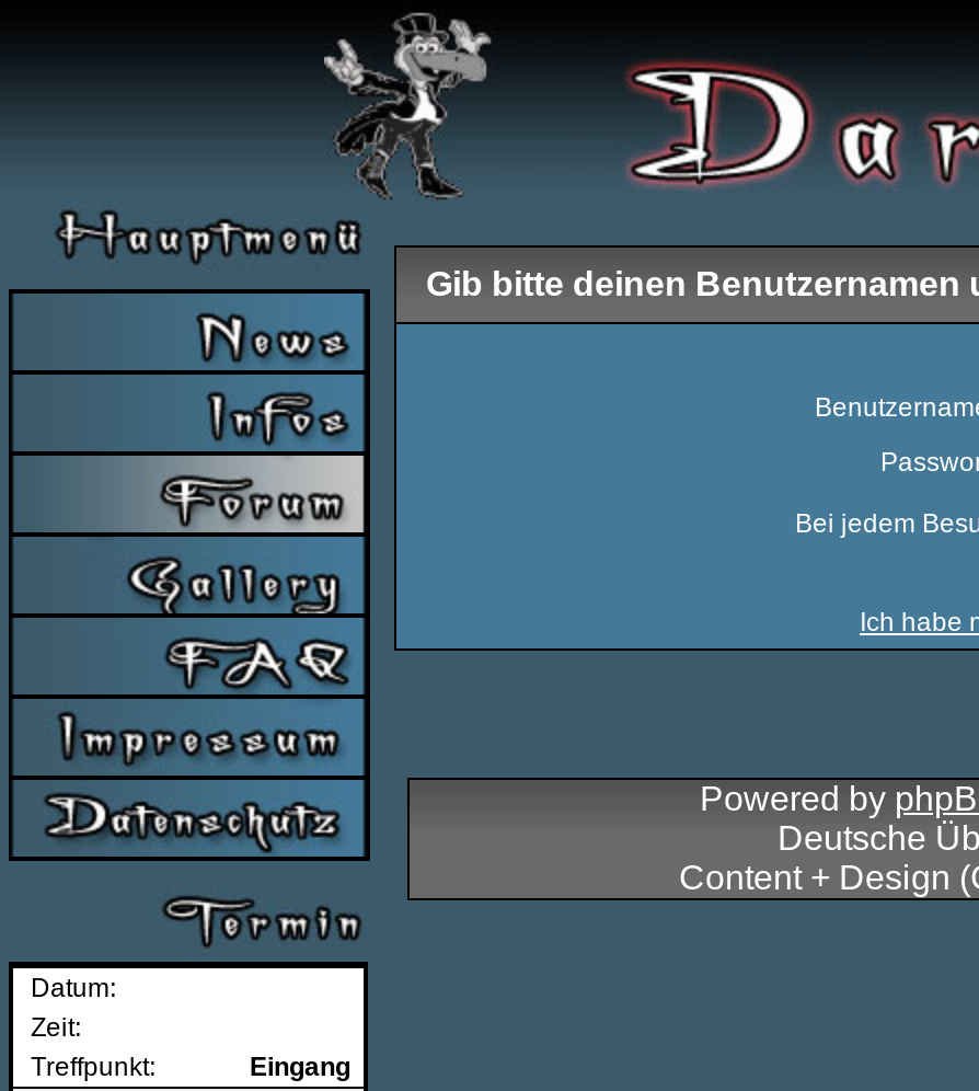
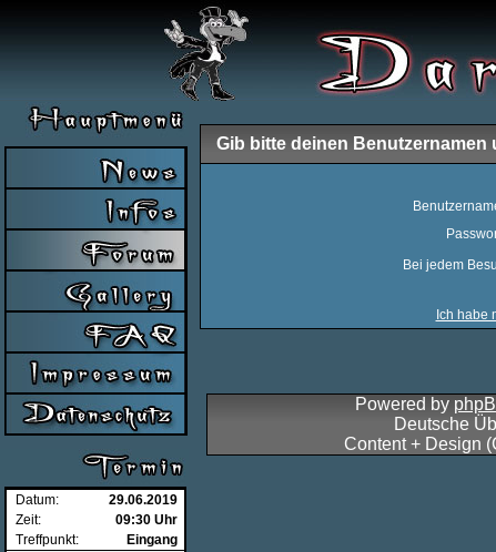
+ 29.06.2019

+ 09:30 Uhr
